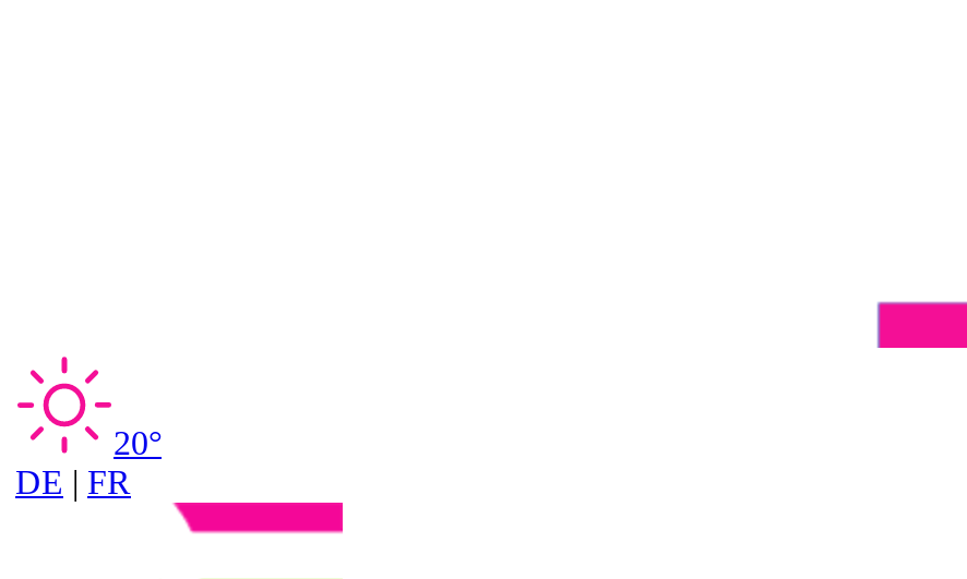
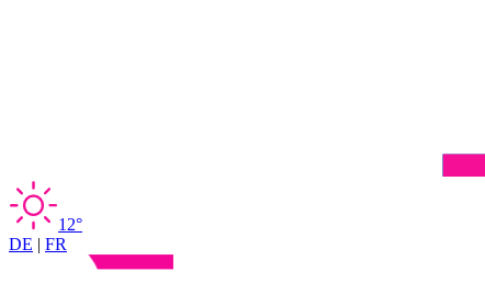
- 20°
+ 12°
